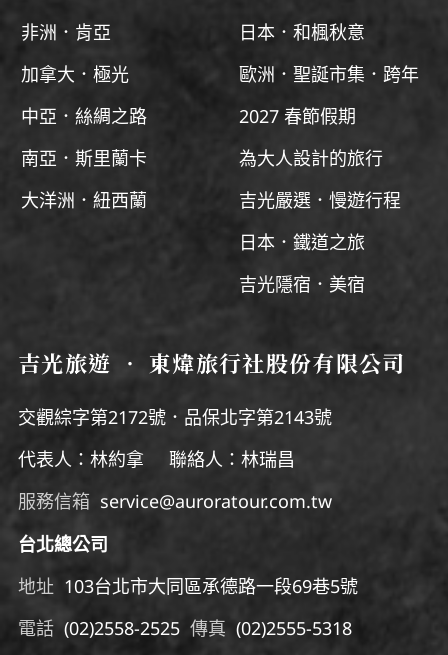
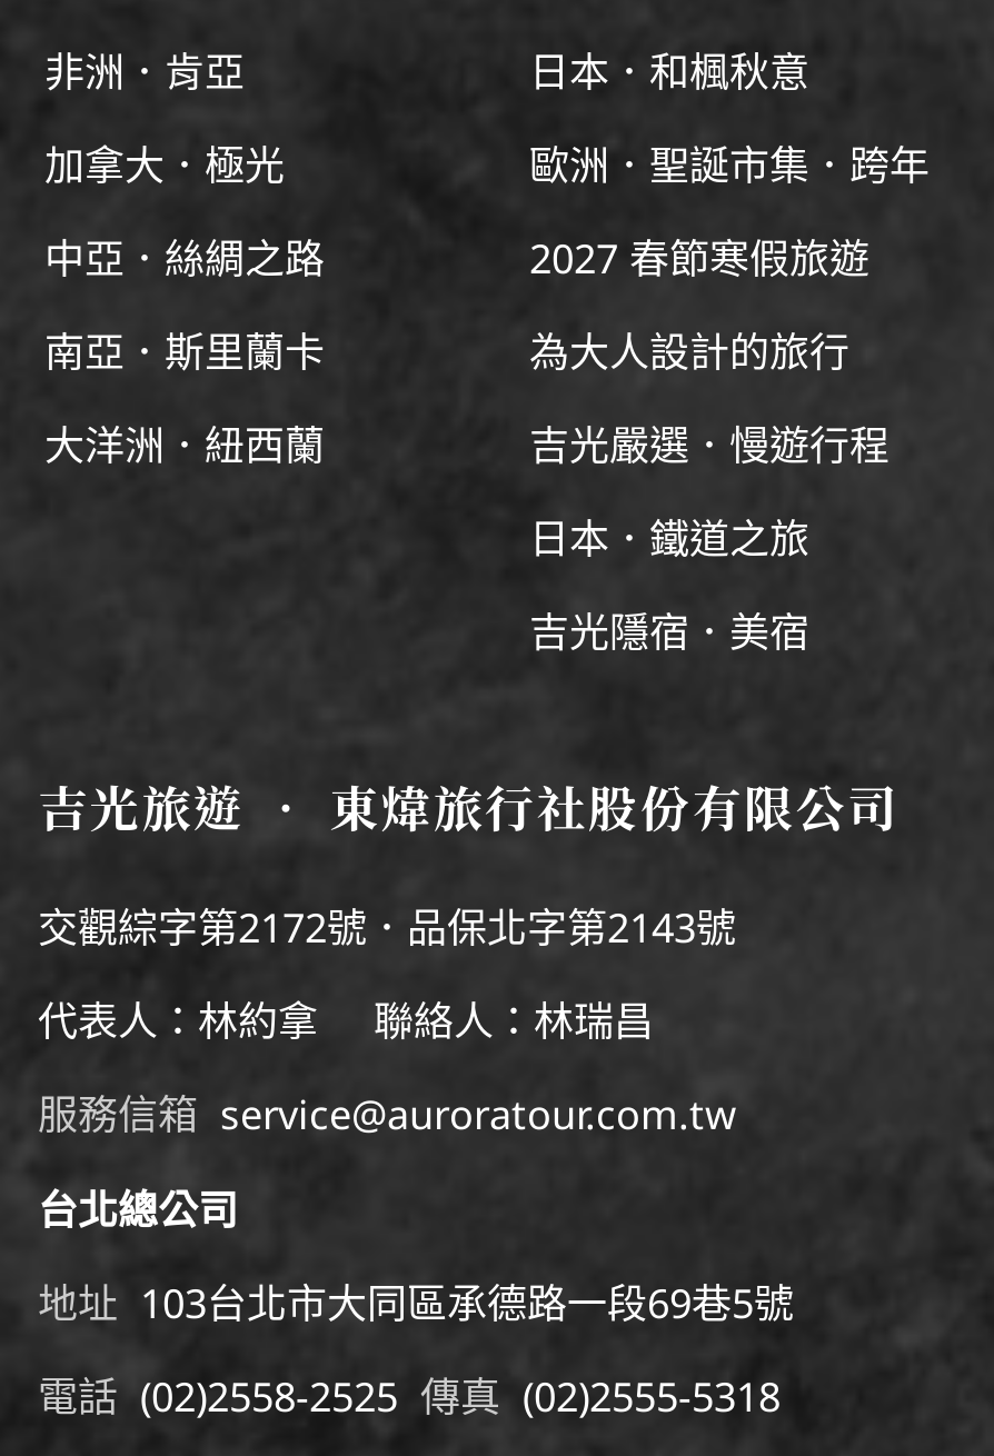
- 2027 春節假期
+ 2027 春節寒假旅遊
